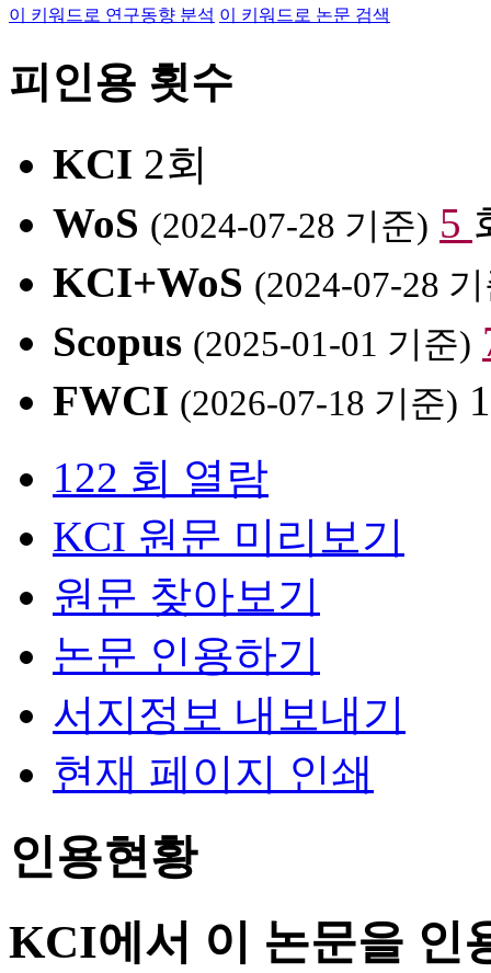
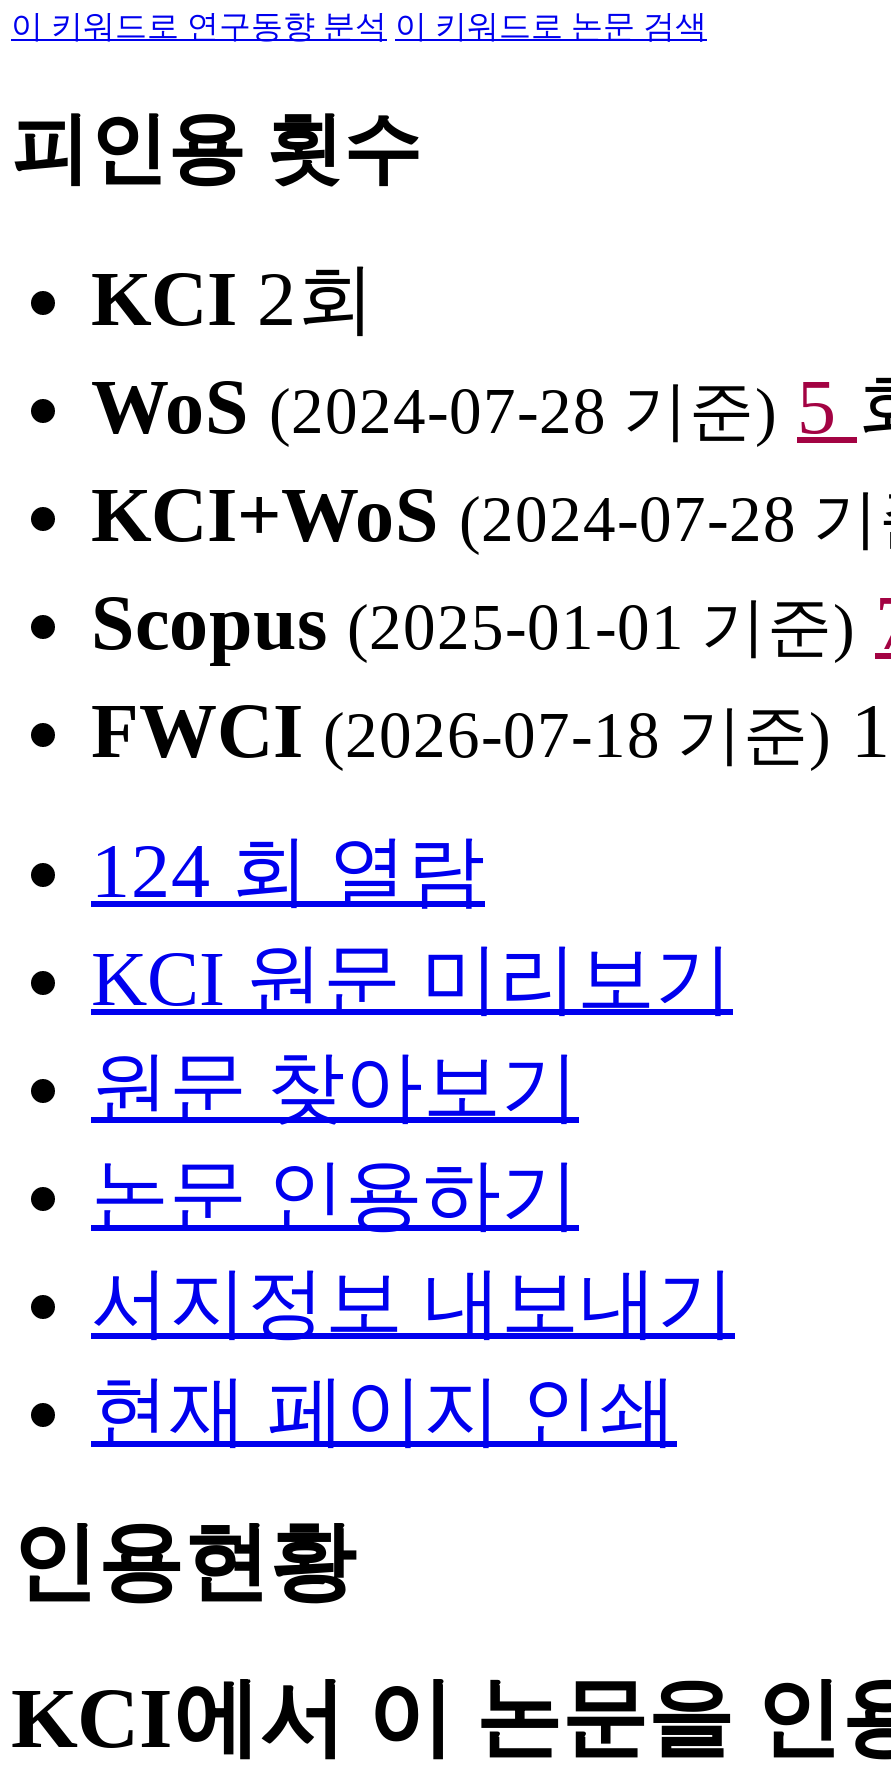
- 122 회 열람
+ 124 회 열람
